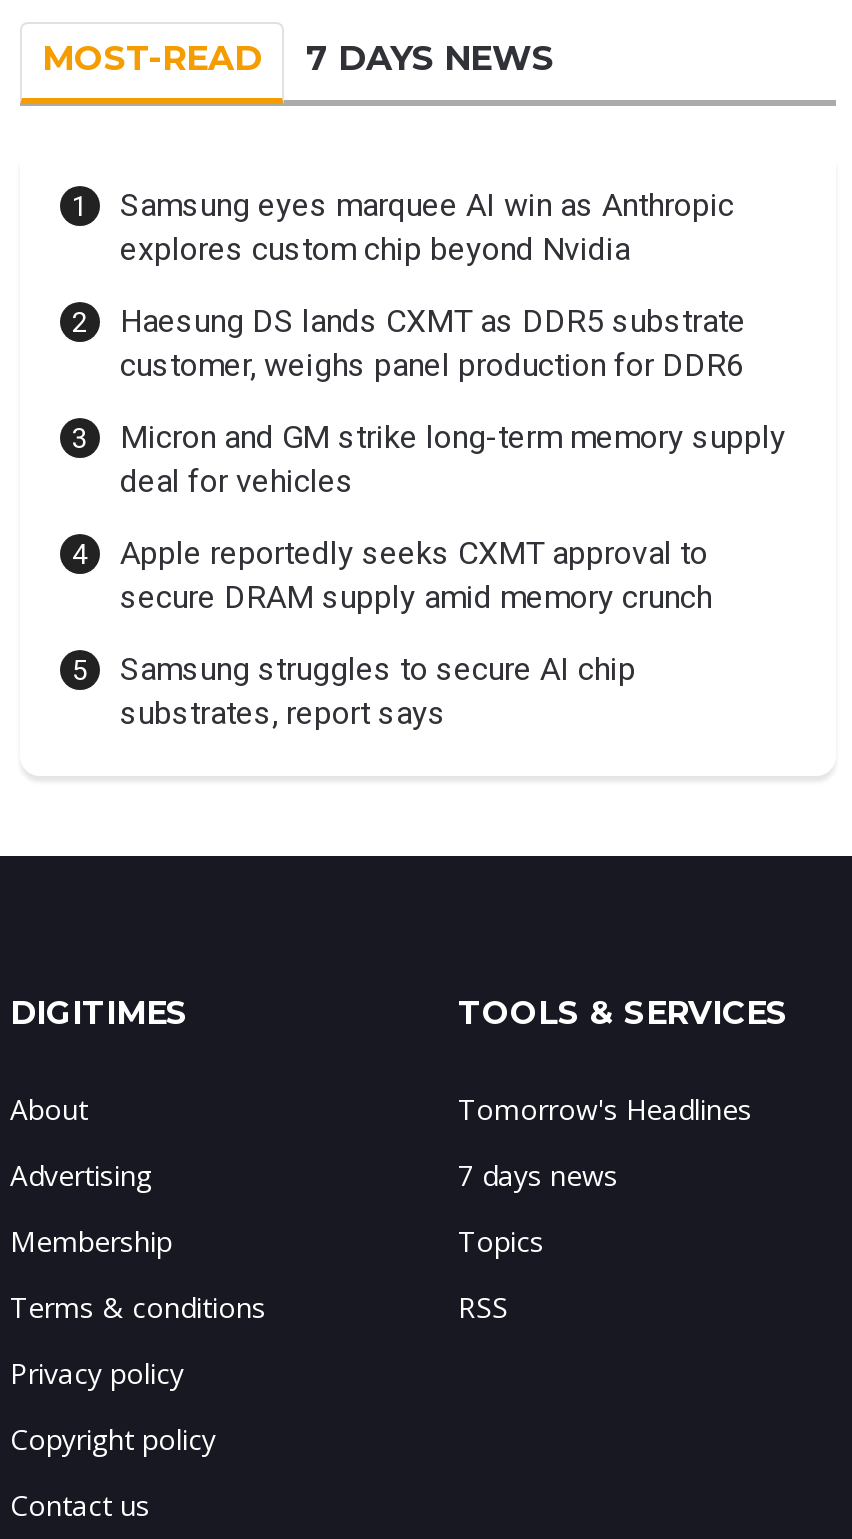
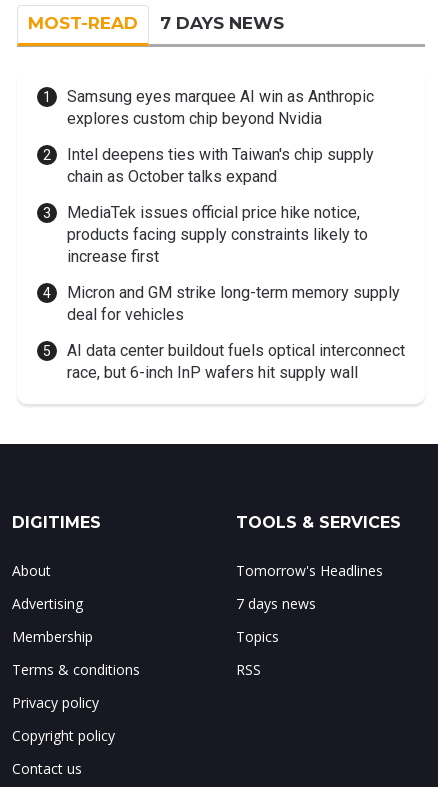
- Haesung DS lands CXMT as DDR5 substrate
- customer, weighs panel production for DDR6
+ Intel deepens ties with Taiwan's chip supply
+ chain as October talks expand
+ MediaTek issues official price hike notice,
+ products facing supply constraints likely to
+ increase first

moved down: Micron and GM strike long-term memory supply | deal for vehicles

- Apple reportedly seeks CXMT approval to
- secure DRAM supply amid memory crunch
- Samsung struggles to secure AI chip
- substrates, report says
+ AI data center buildout fuels optical interconnect
+ race, but 6-inch InP wafers hit supply wall
